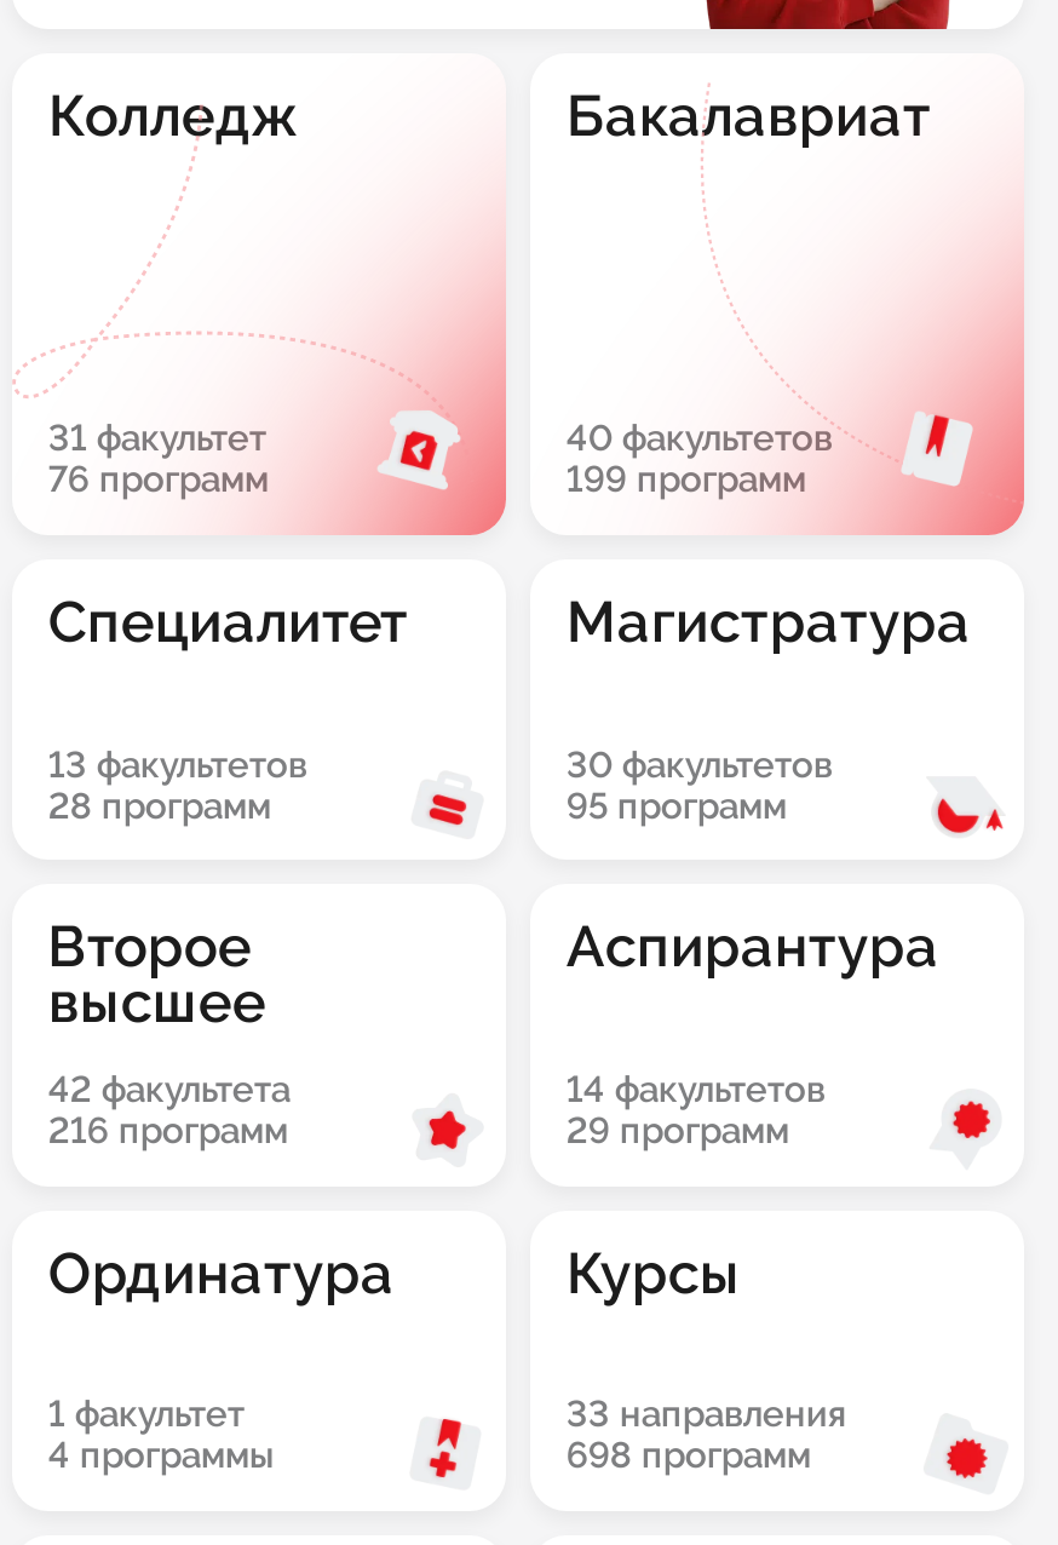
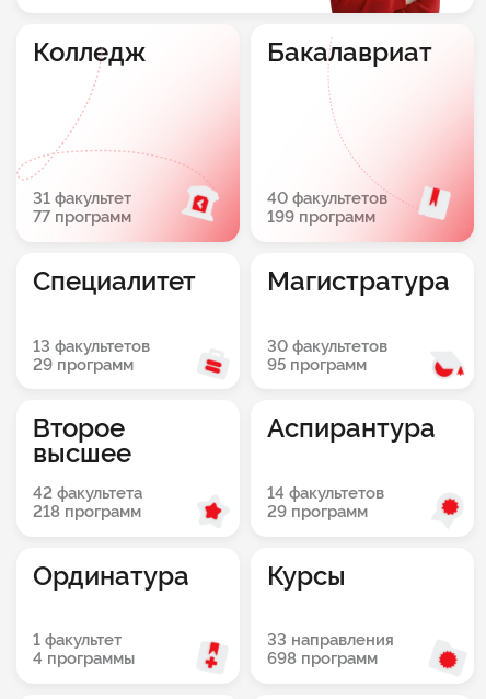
- 76 программ
+ 77 программ

- 28 программ
+ 29 программ

- 216 программ
+ 218 программ
